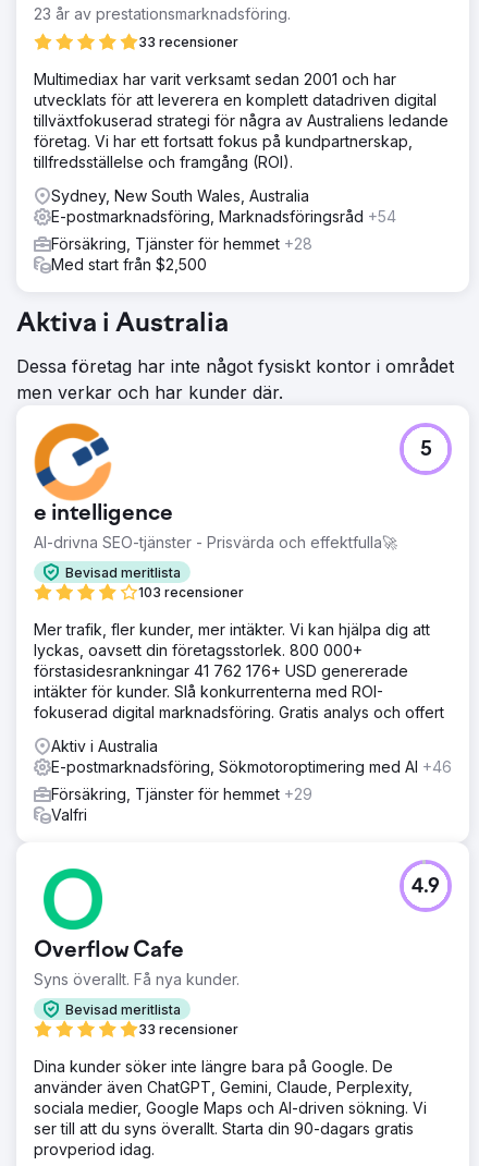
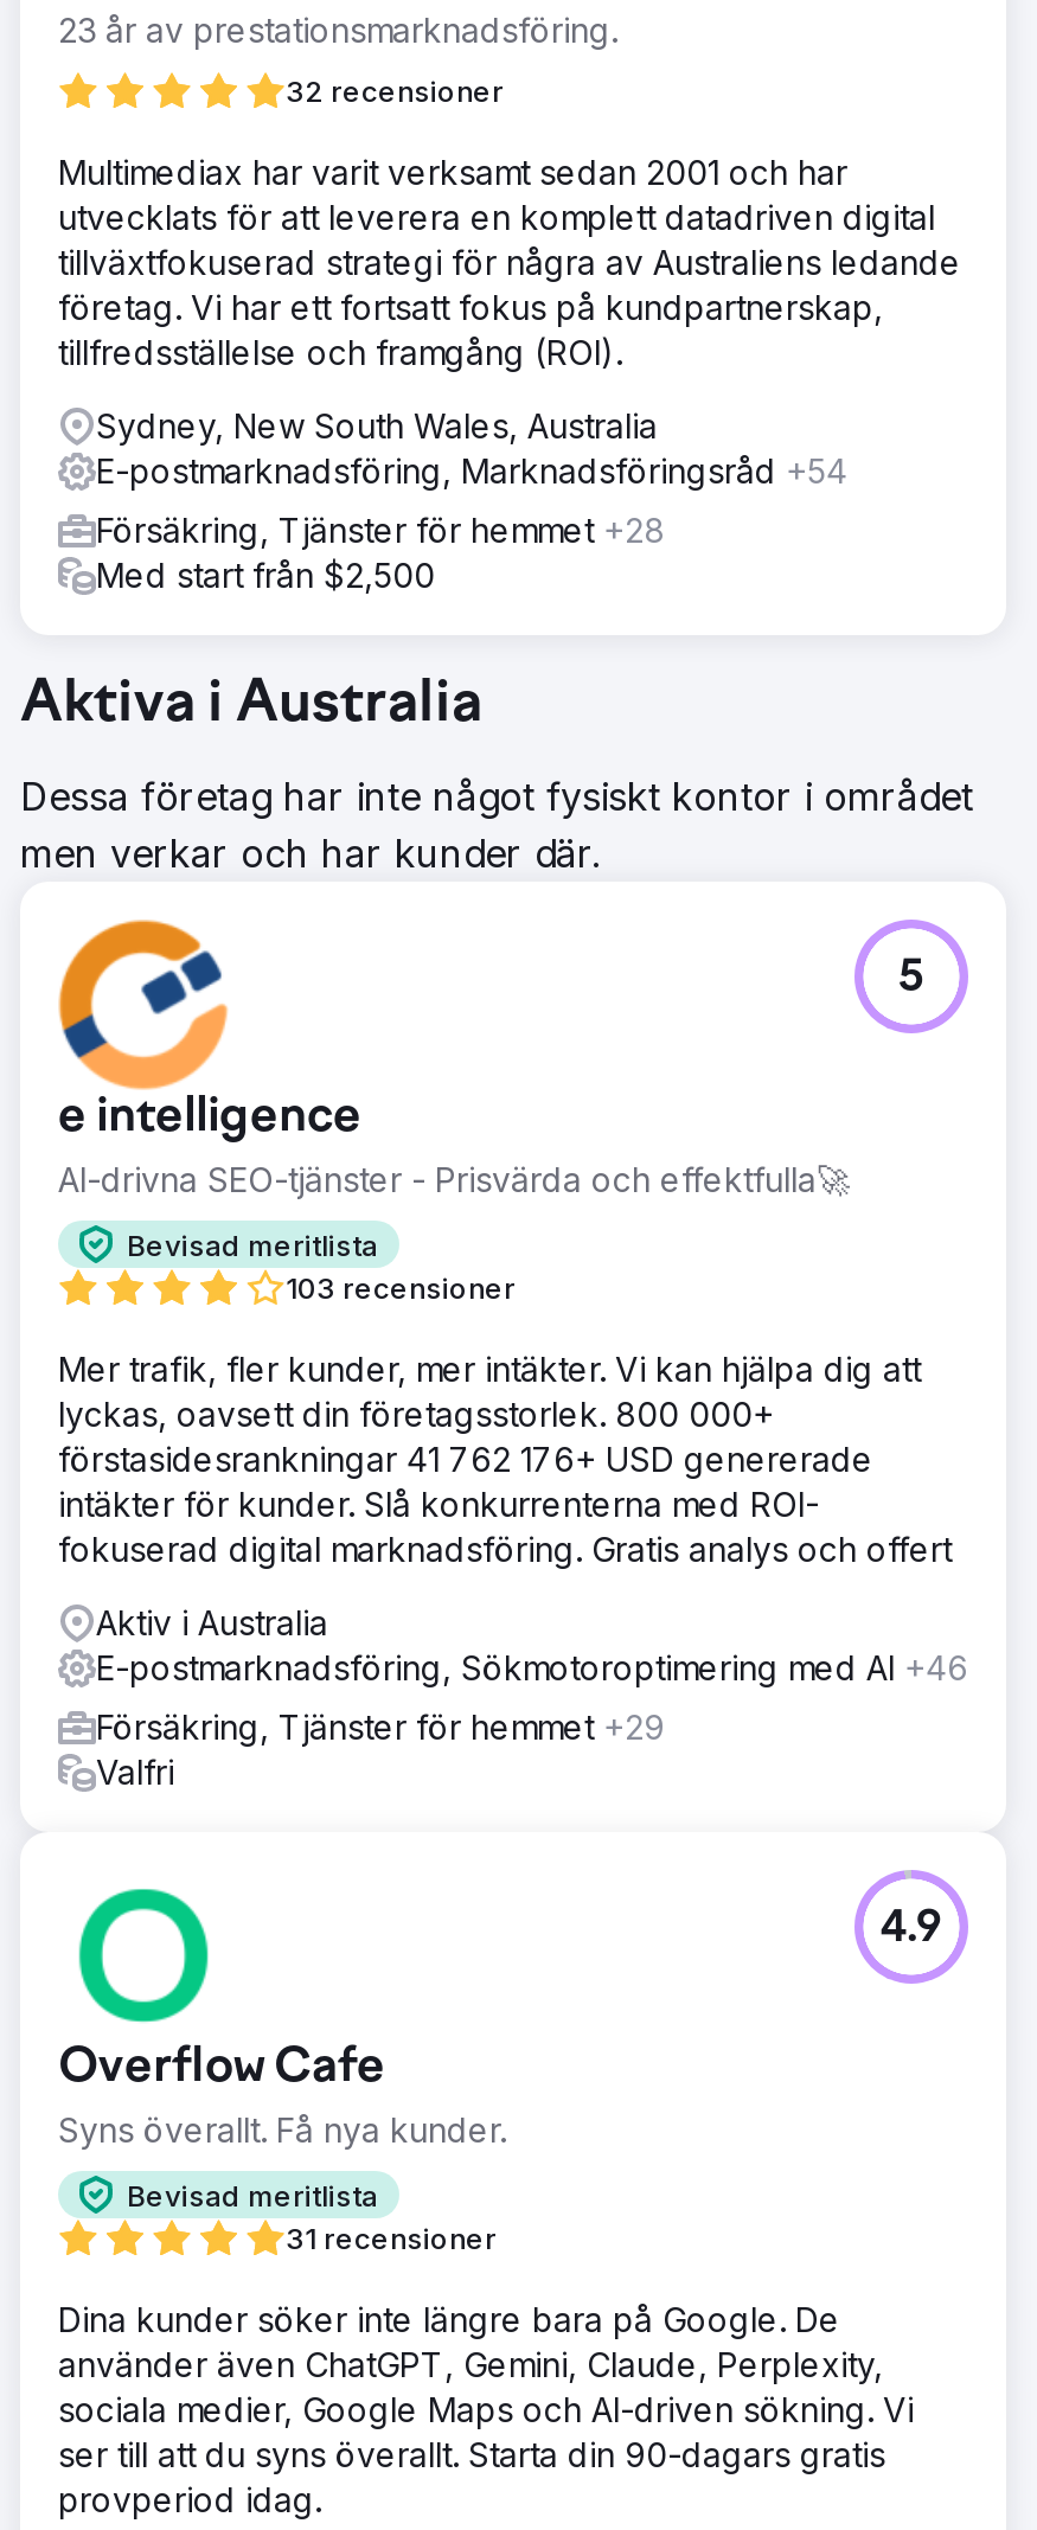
- 33 recensioner
+ 32 recensioner

- 33 recensioner
+ 31 recensioner
